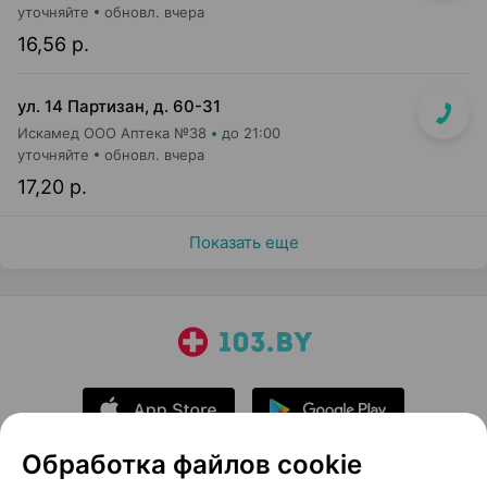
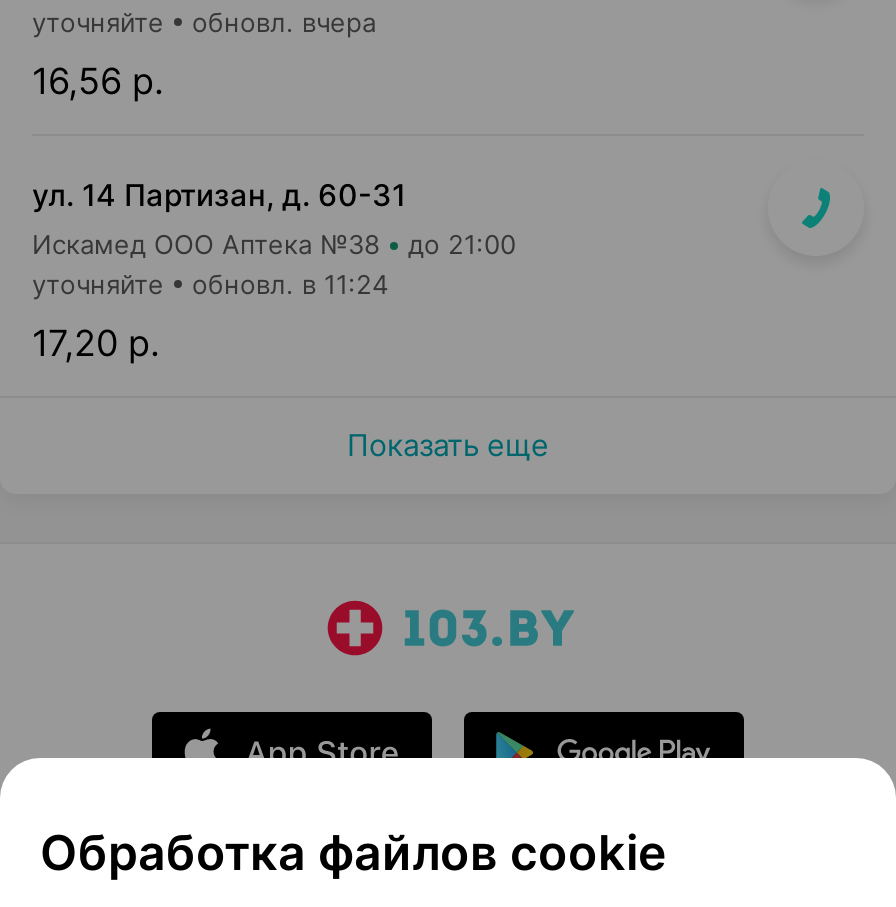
- обновл. вчера
+ обновл. в 11:24
